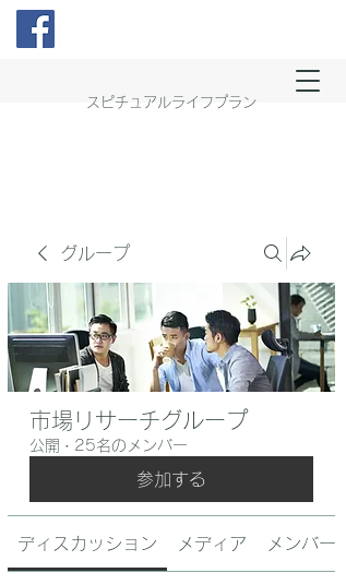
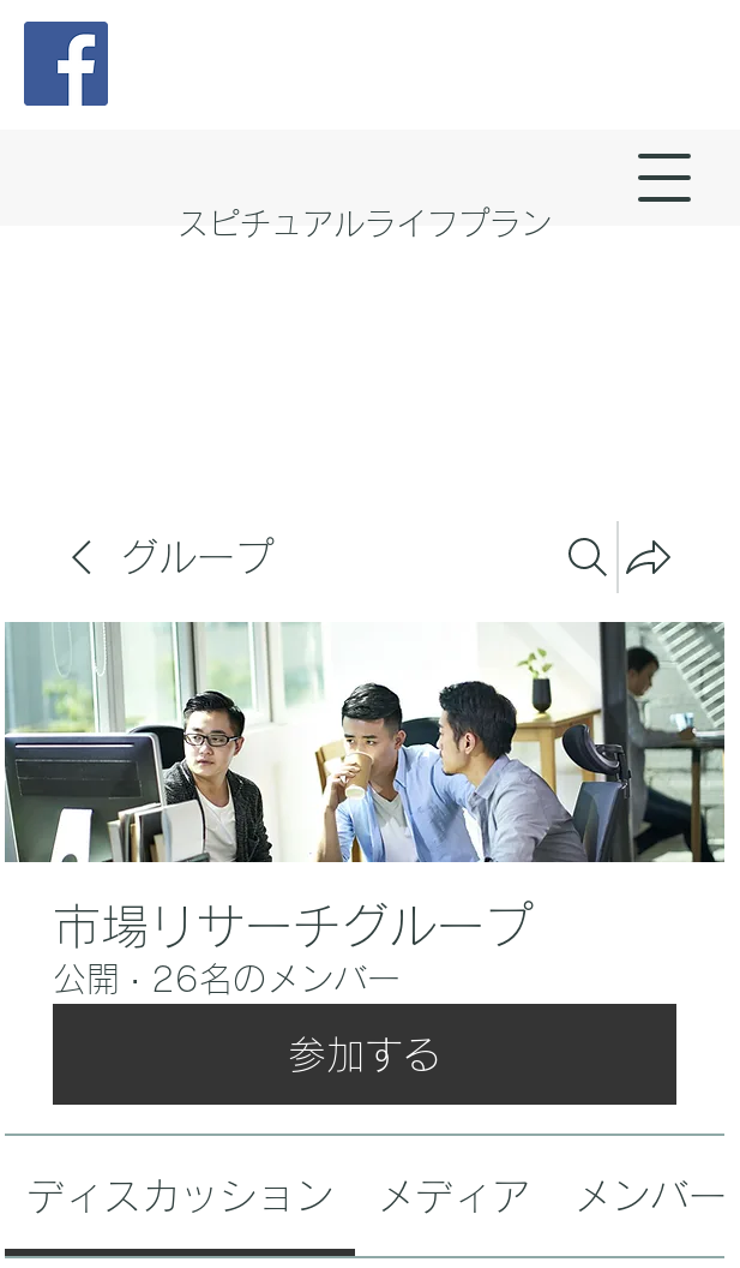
- 公開 · 25名のメンバー
+ 公開 · 26名のメンバー
